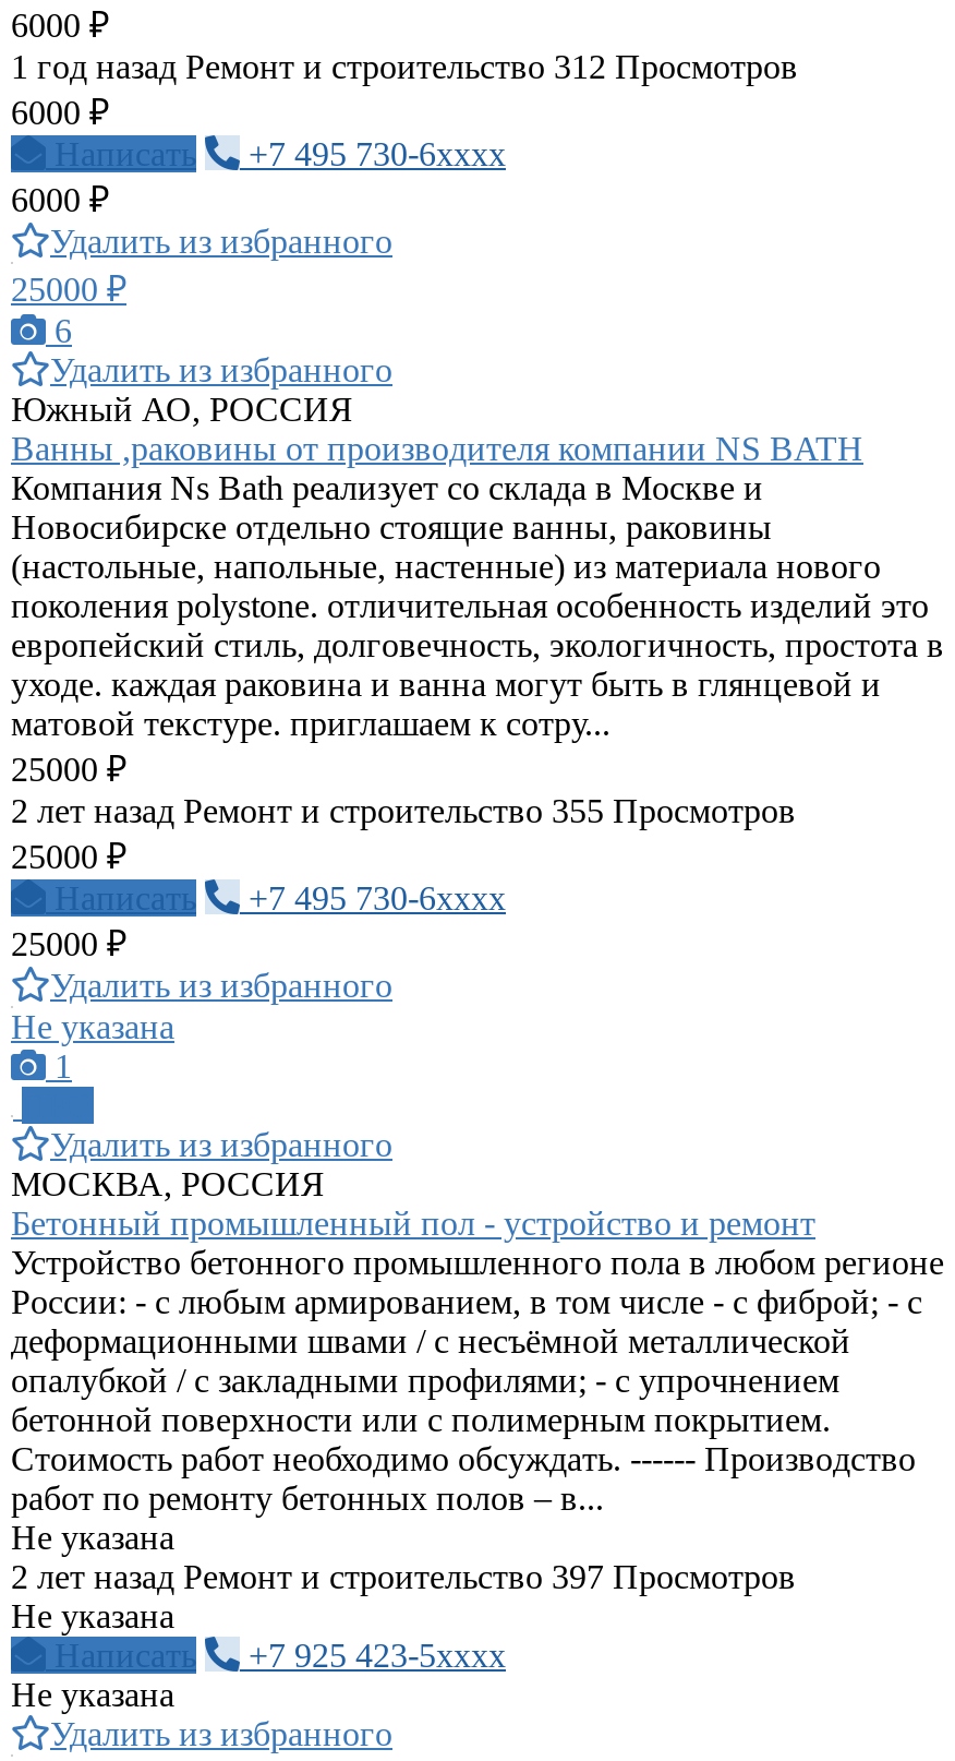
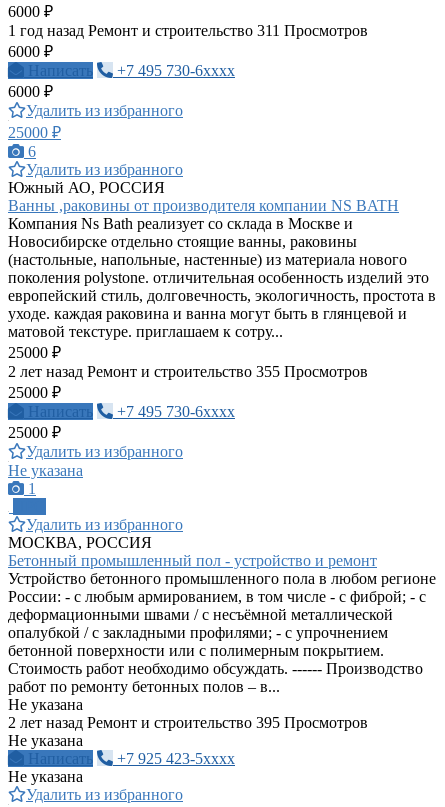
- 1 год назад Ремонт и строительство 312 Просмотров
+ 1 год назад Ремонт и строительство 311 Просмотров

- 2 лет назад Ремонт и строительство 397 Просмотров
+ 2 лет назад Ремонт и строительство 395 Просмотров
